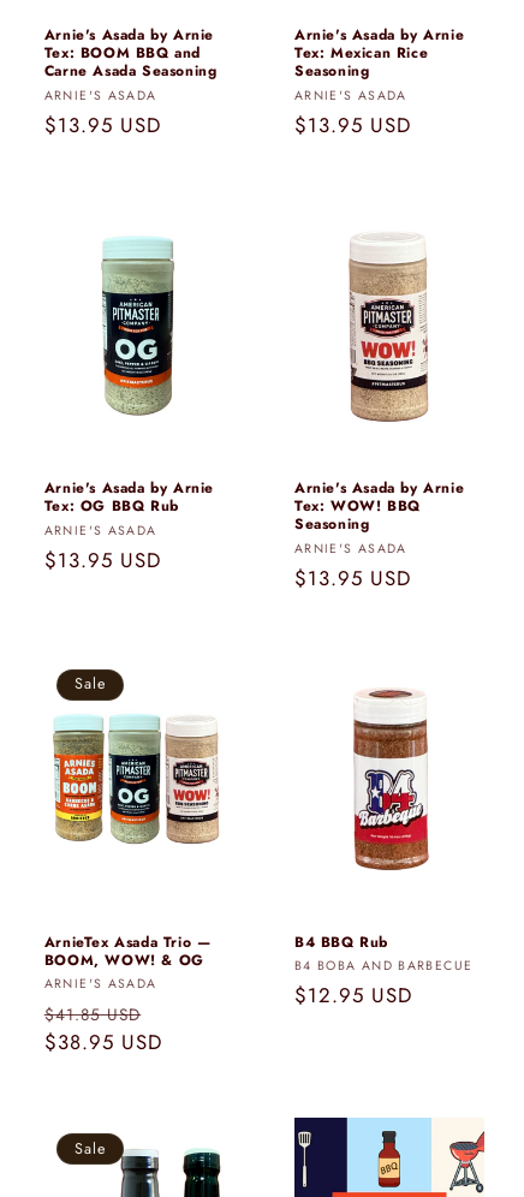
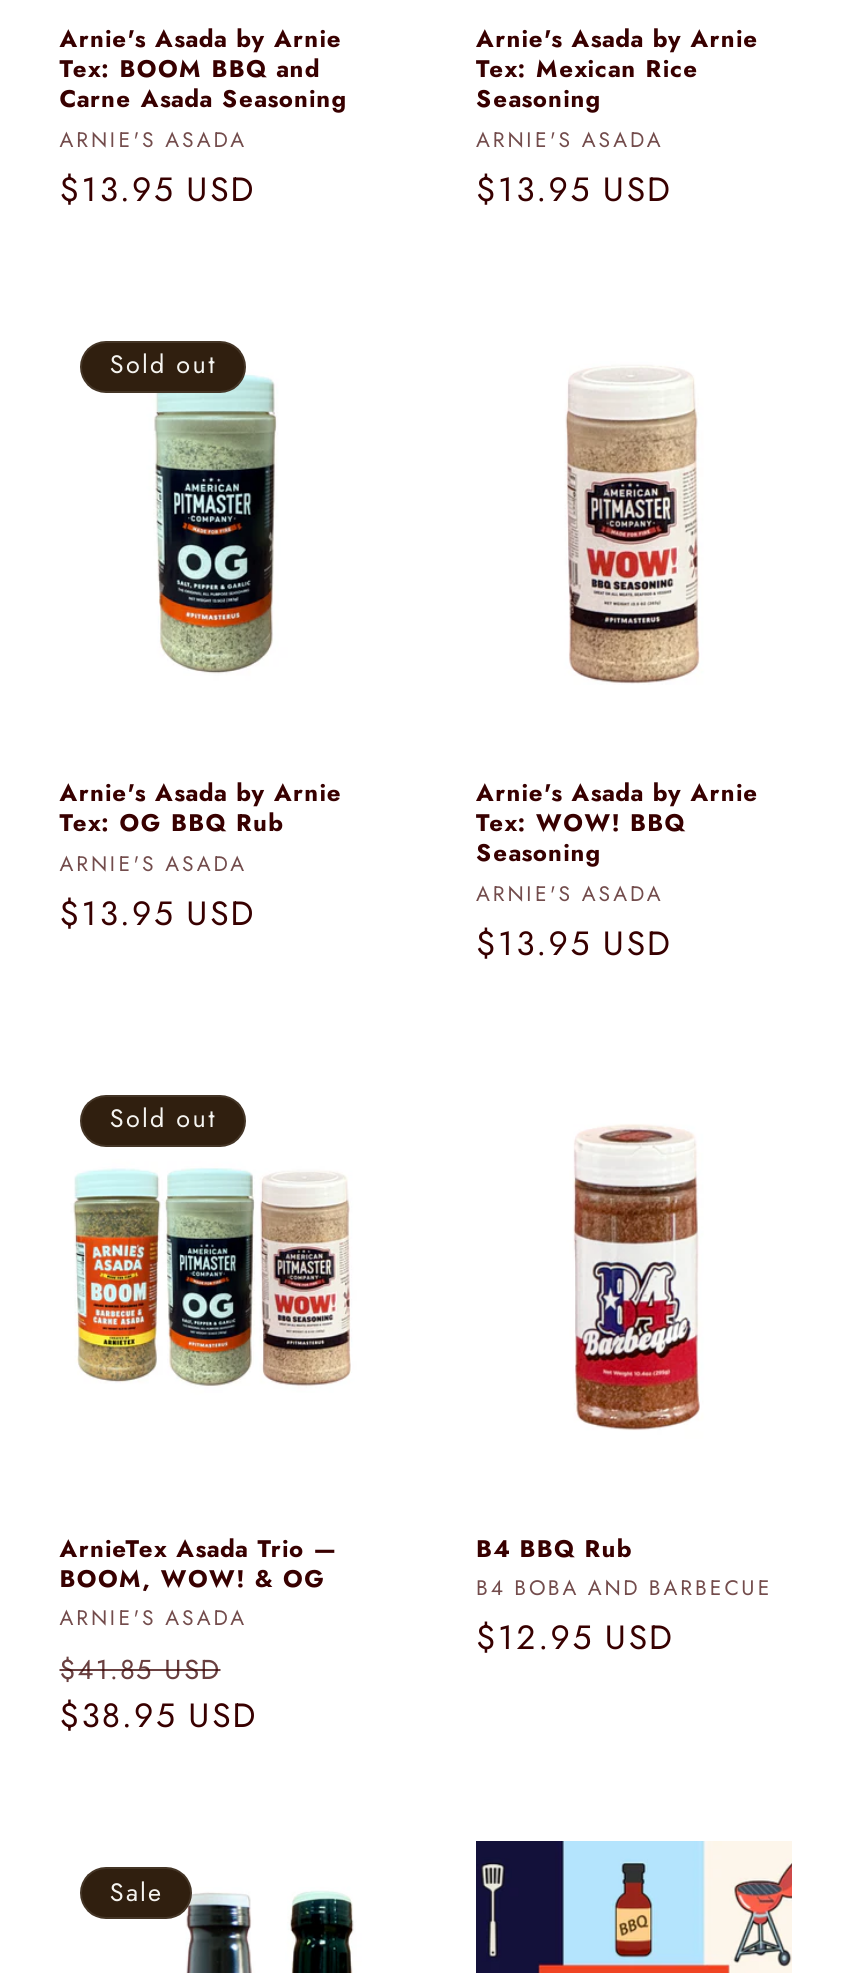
+ Sold out

- Sale
+ Sold out
